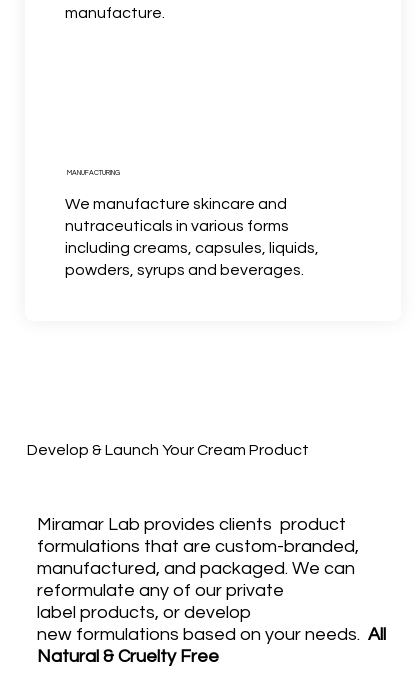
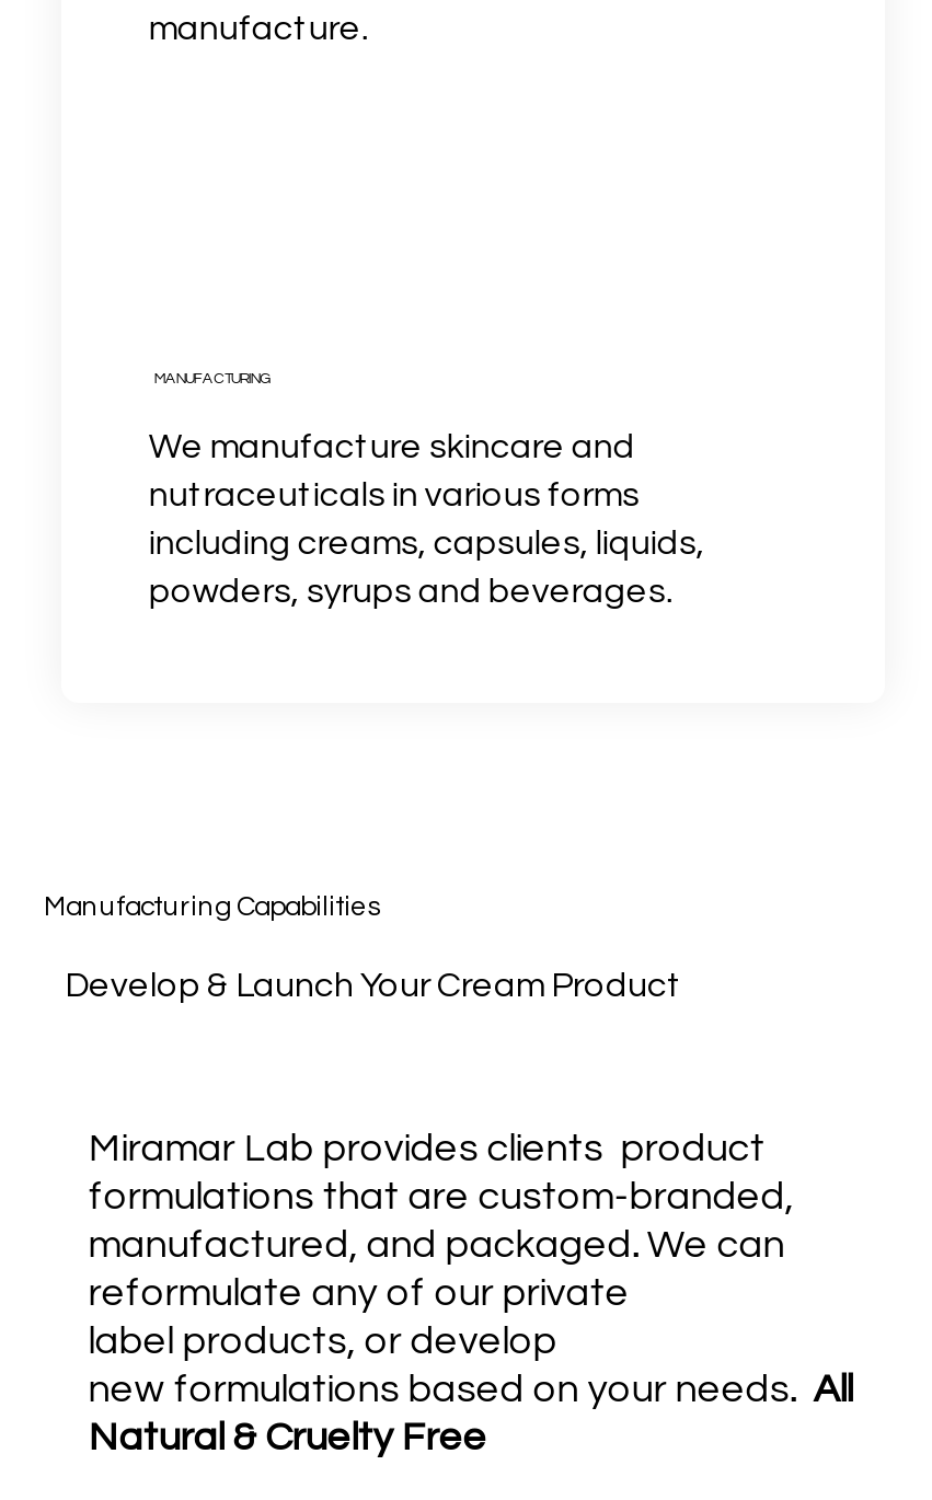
+ Manufacturing Capabilities
